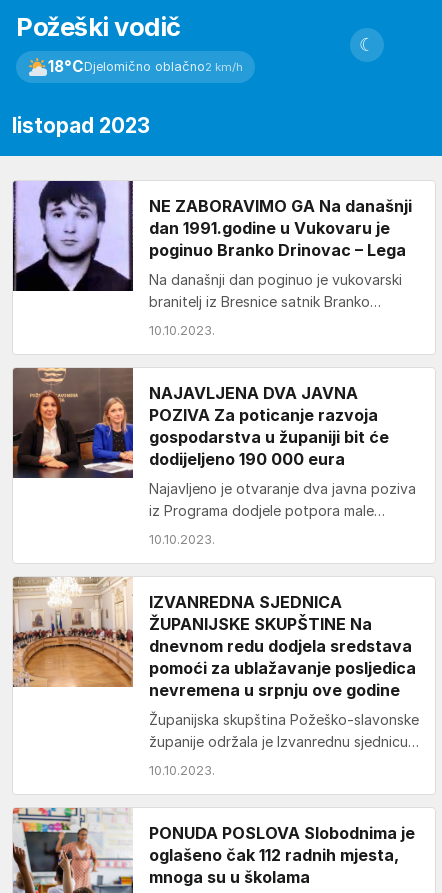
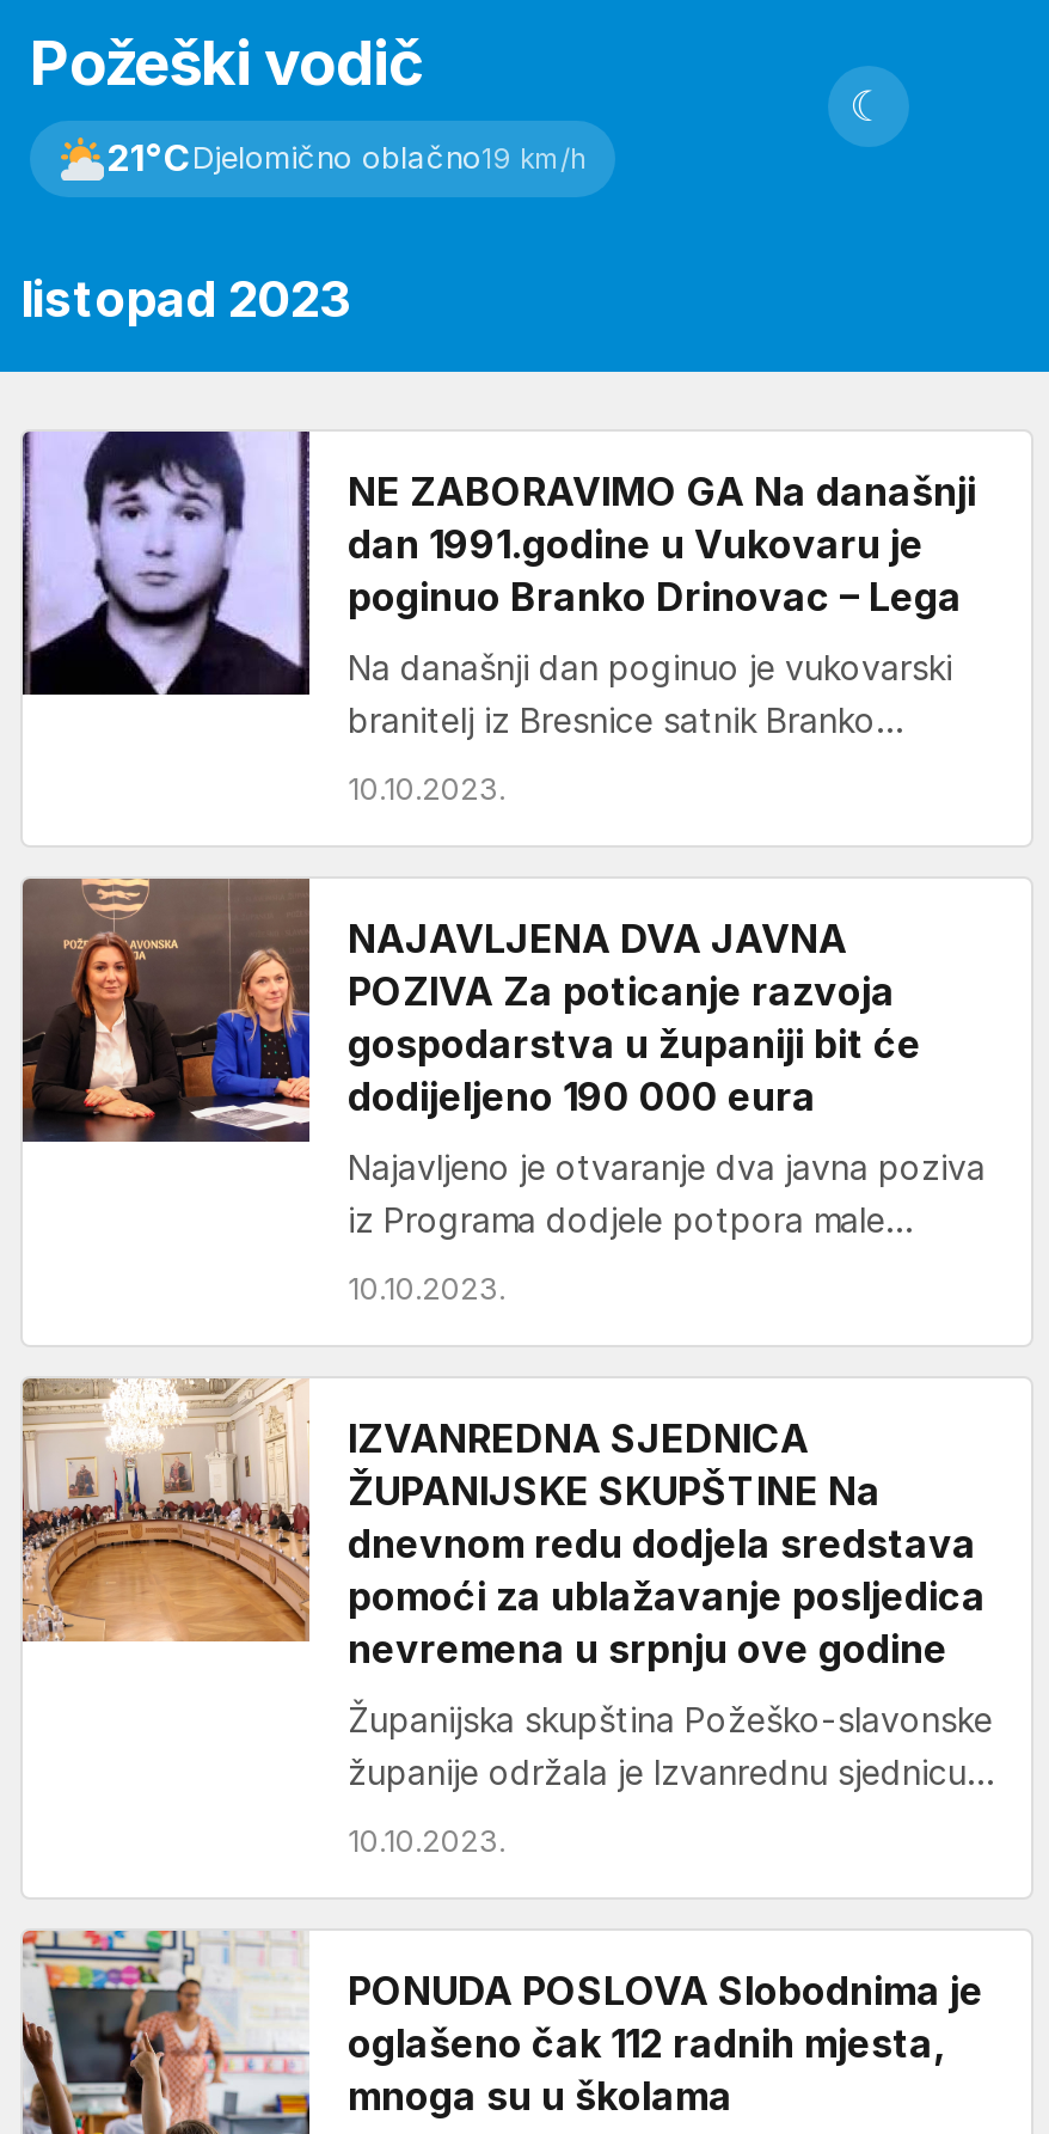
- 18°CDjelomično oblačno2 km/h
+ 21°CDjelomično oblačno19 km/h
